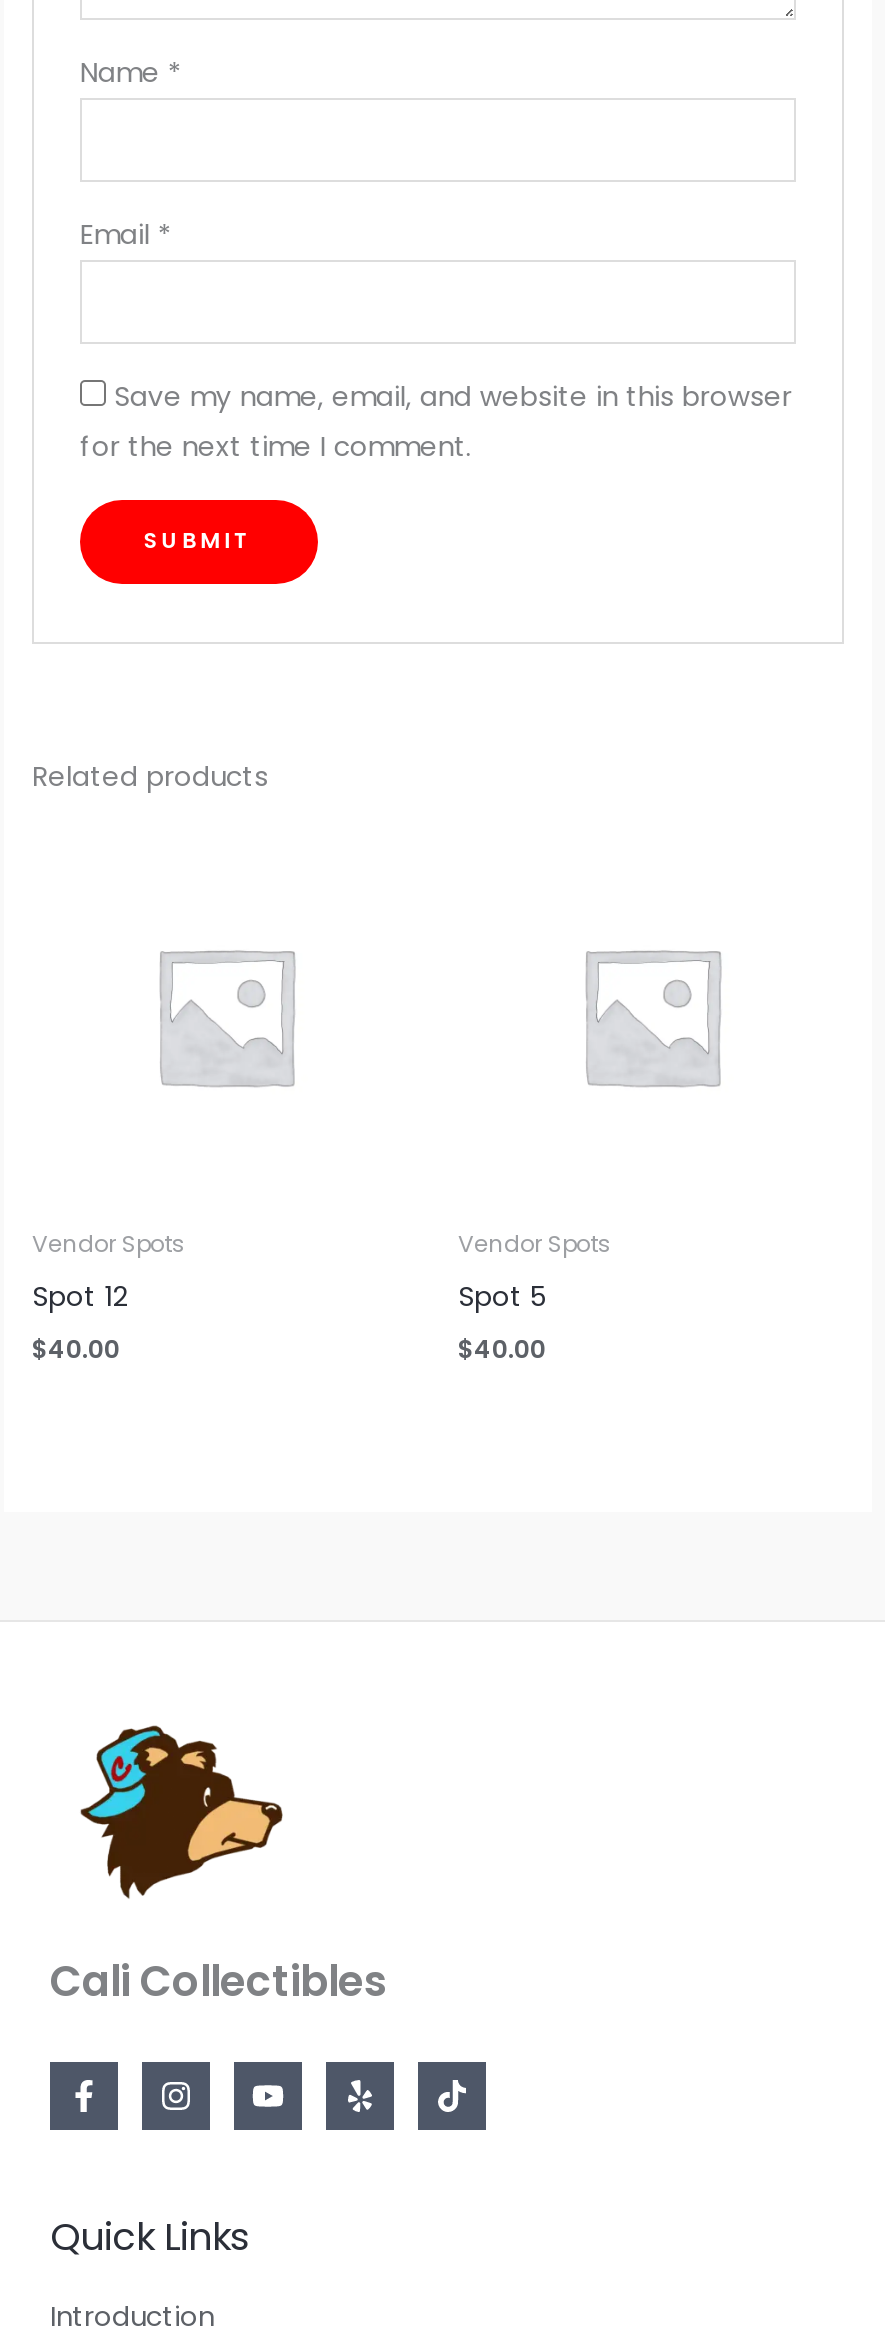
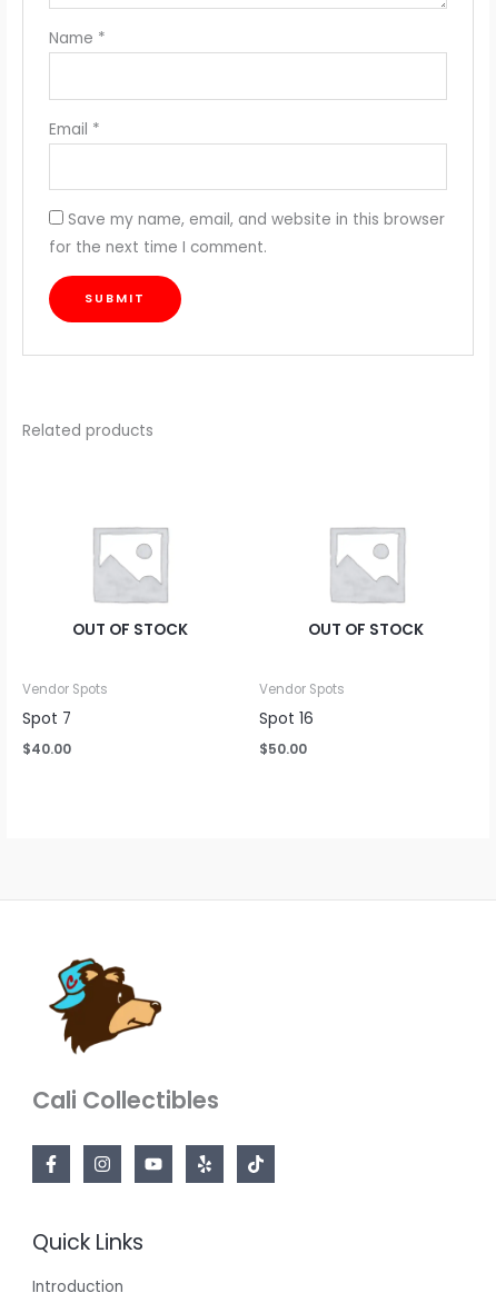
+ OUT OF STOCK

+ OUT OF STOCK

- Spot 12
+ Spot 7

- Spot 5
+ Spot 16

- $40.00
+ $50.00
